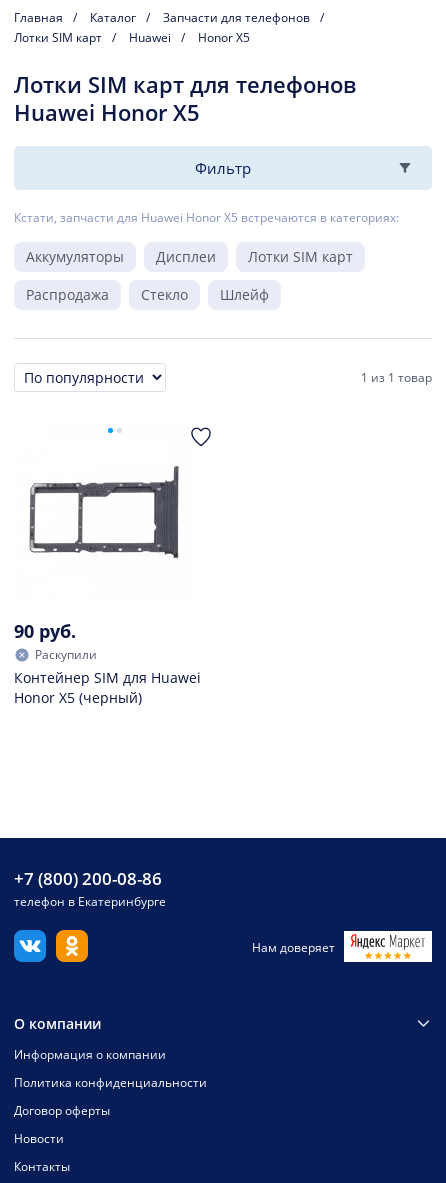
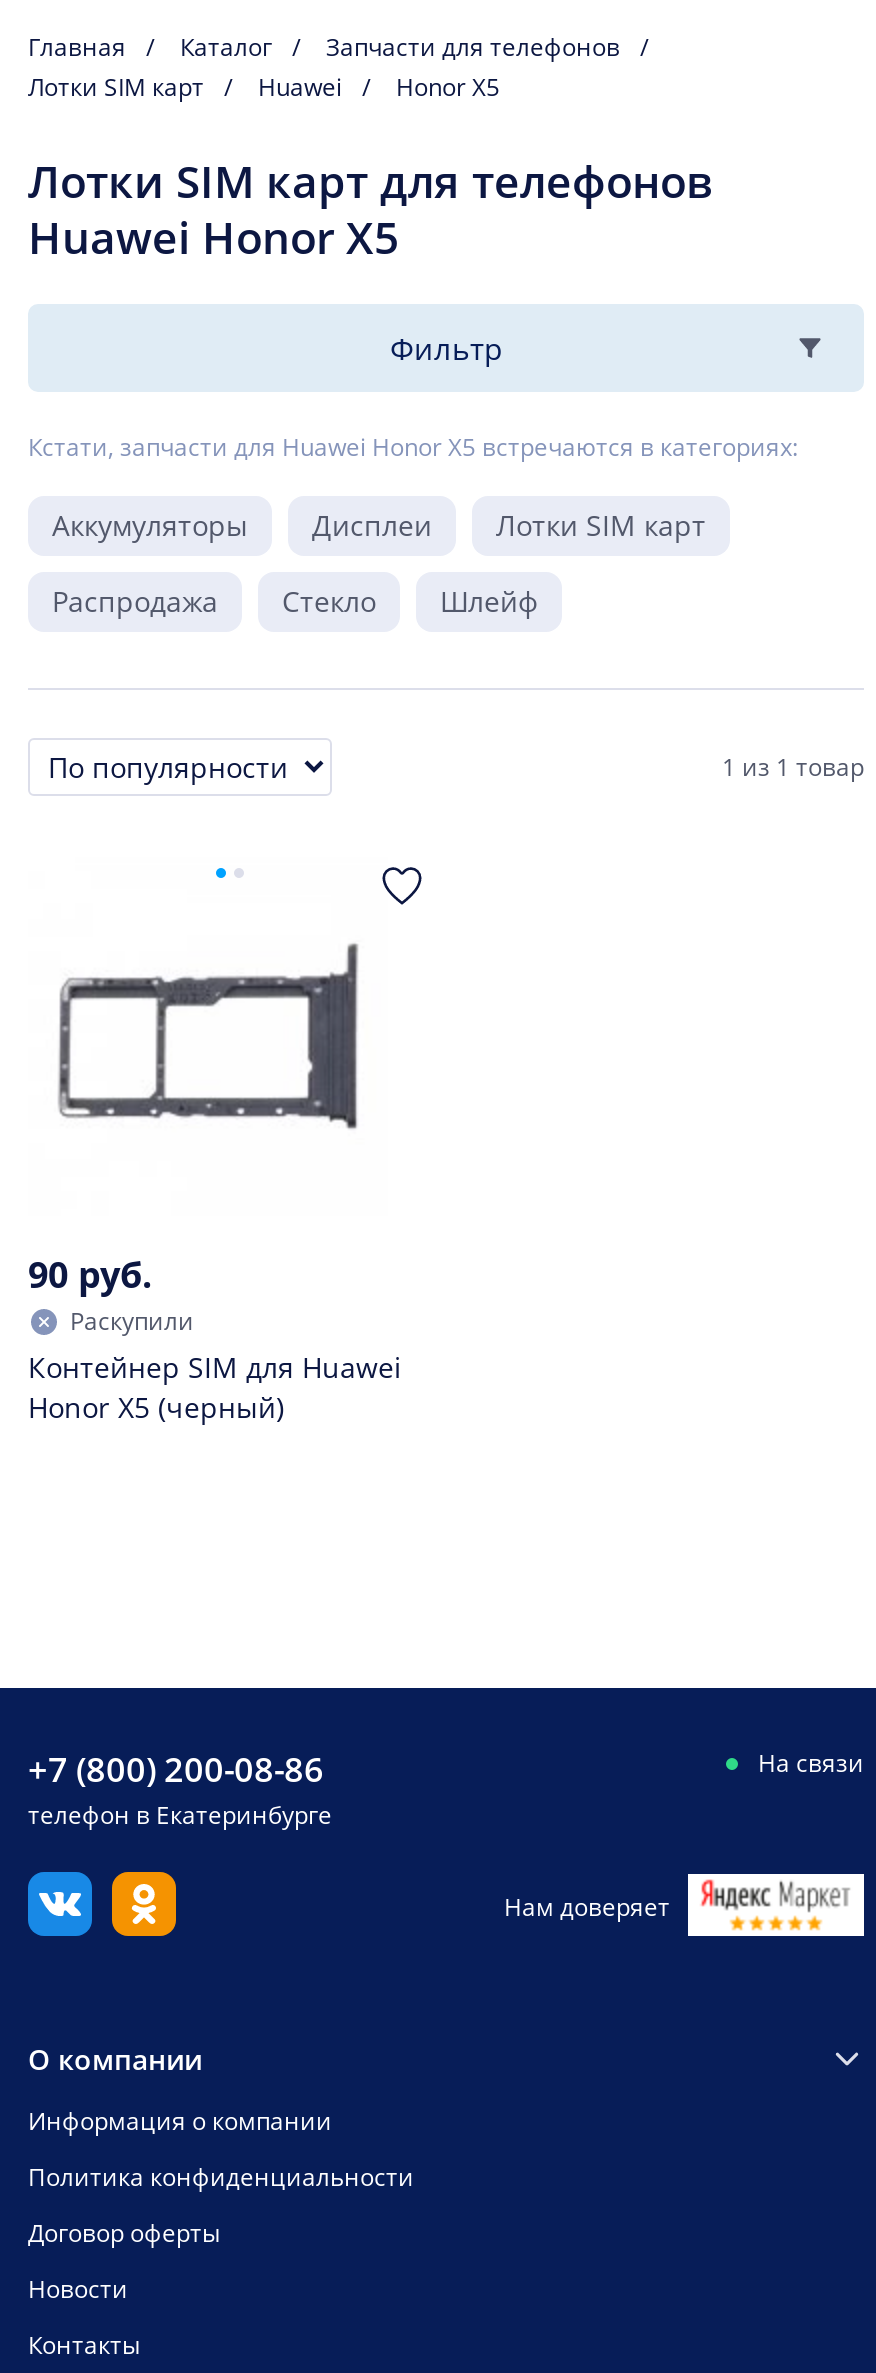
+ На связи
